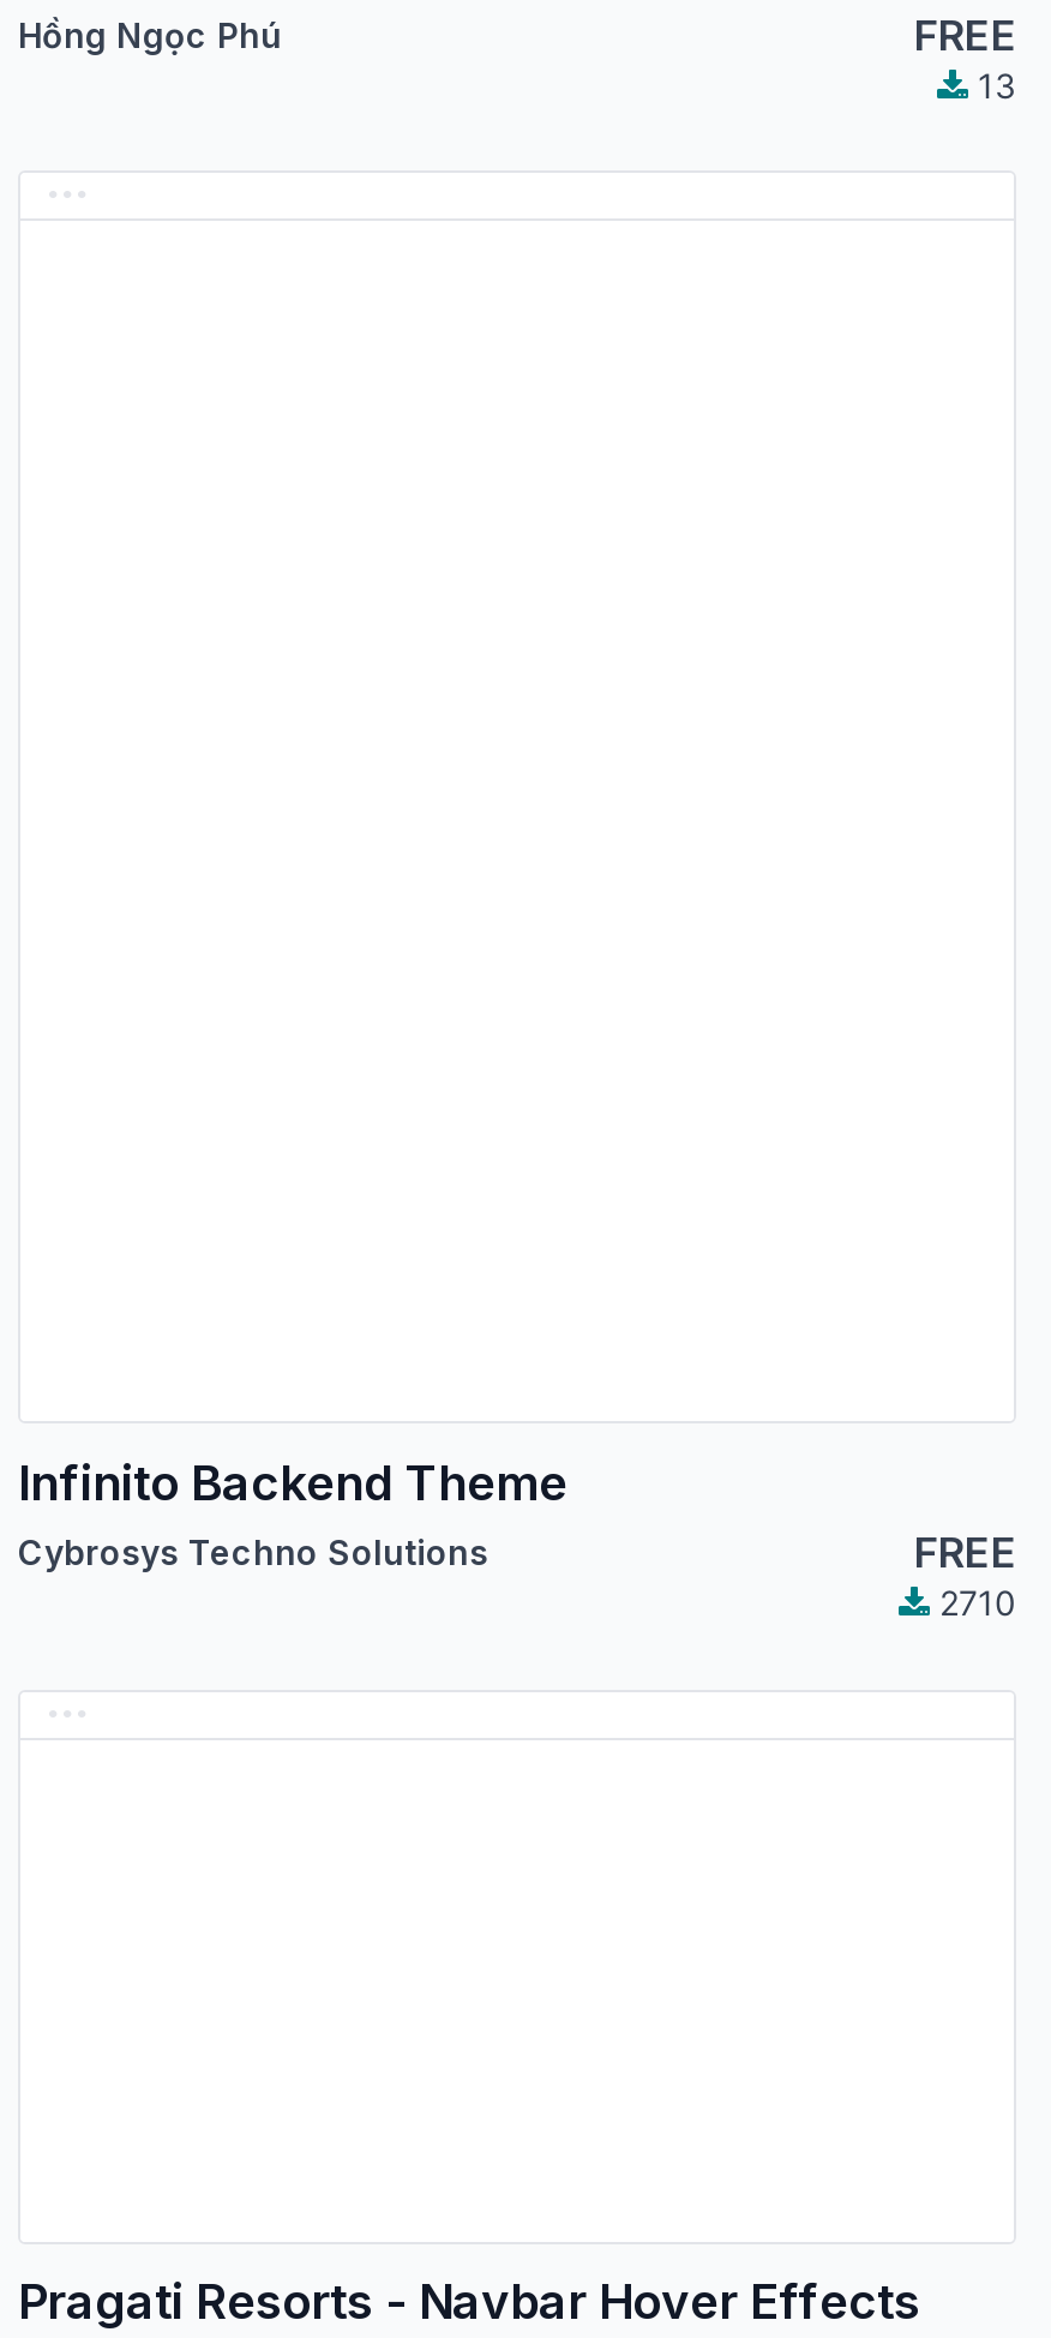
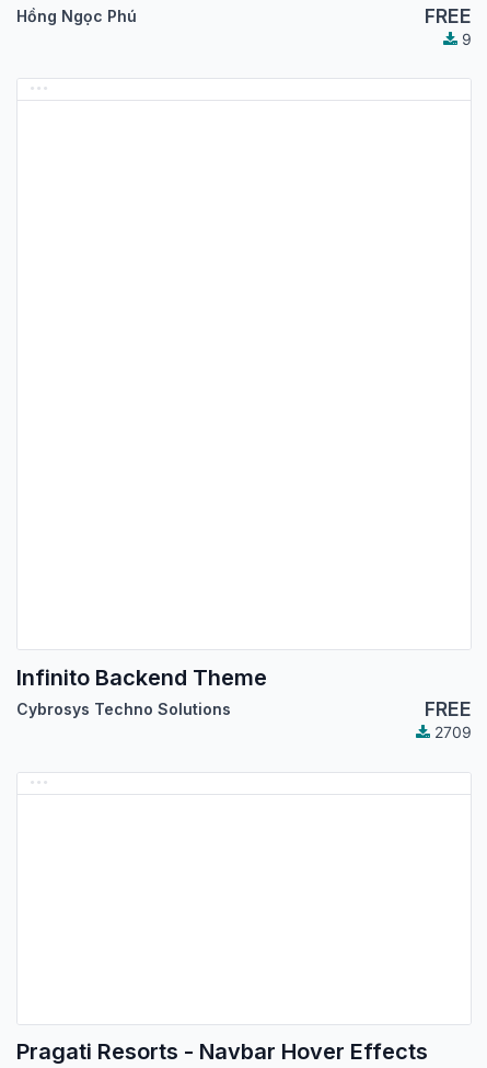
- 13
+ 9

- 2710
+ 2709
